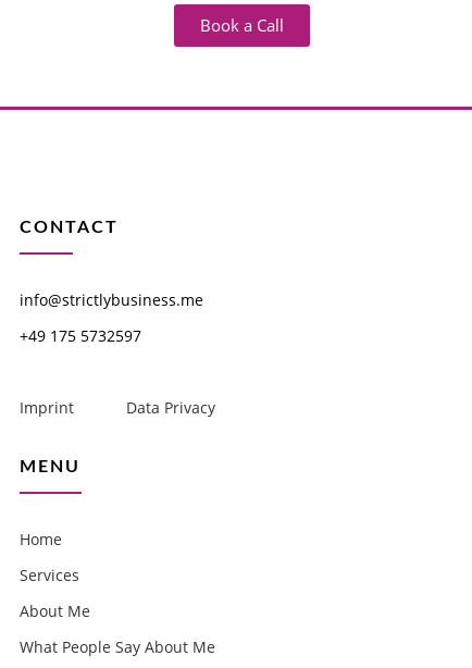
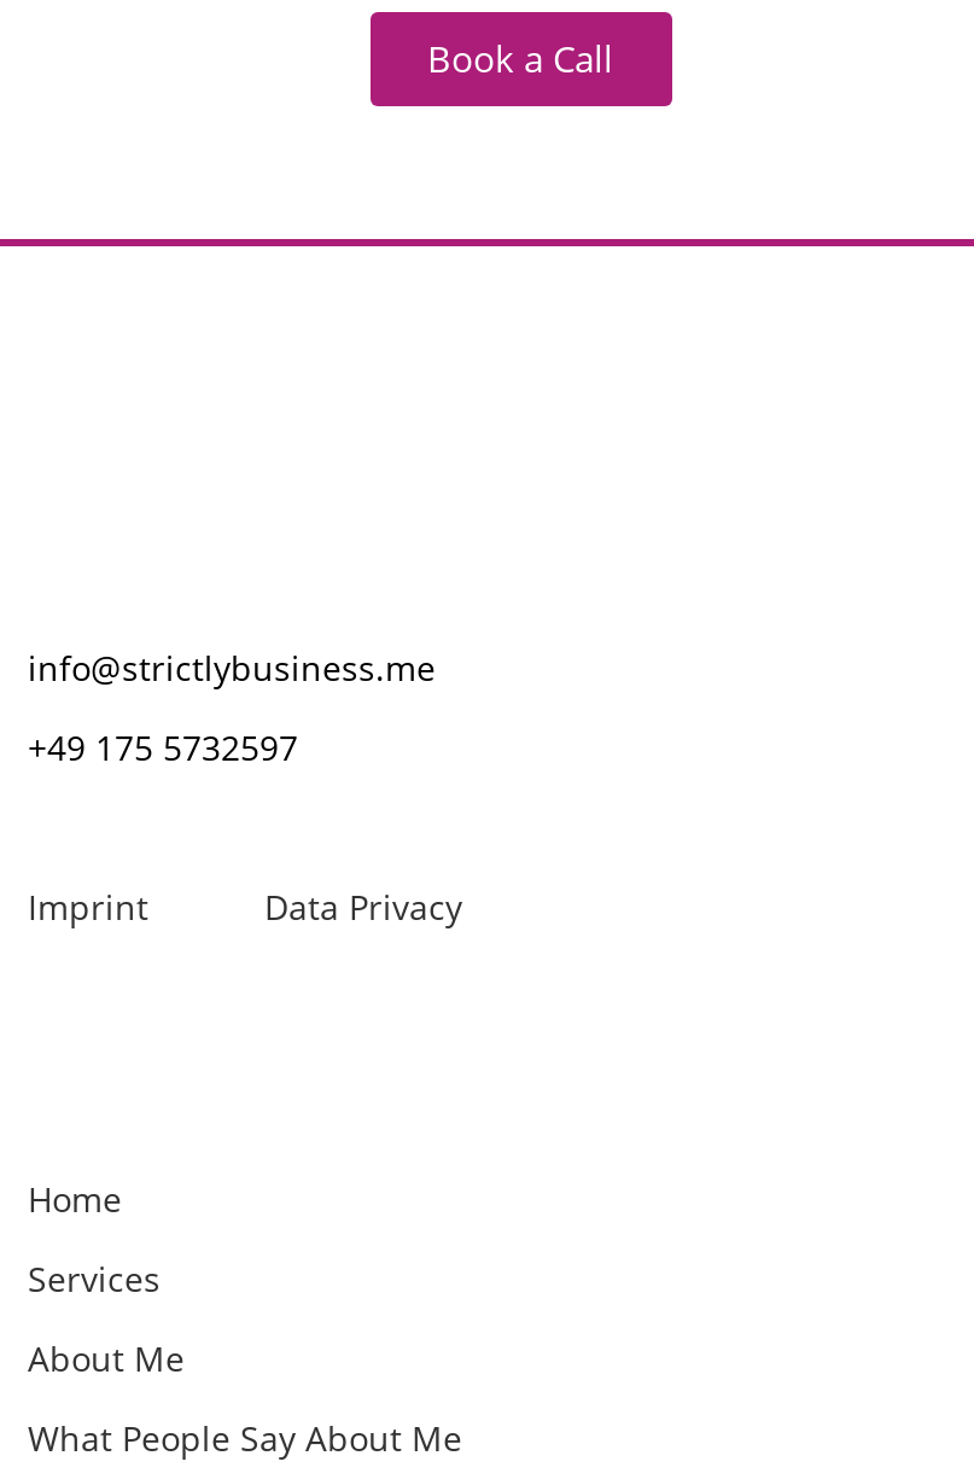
- CONTACT

- MENU
